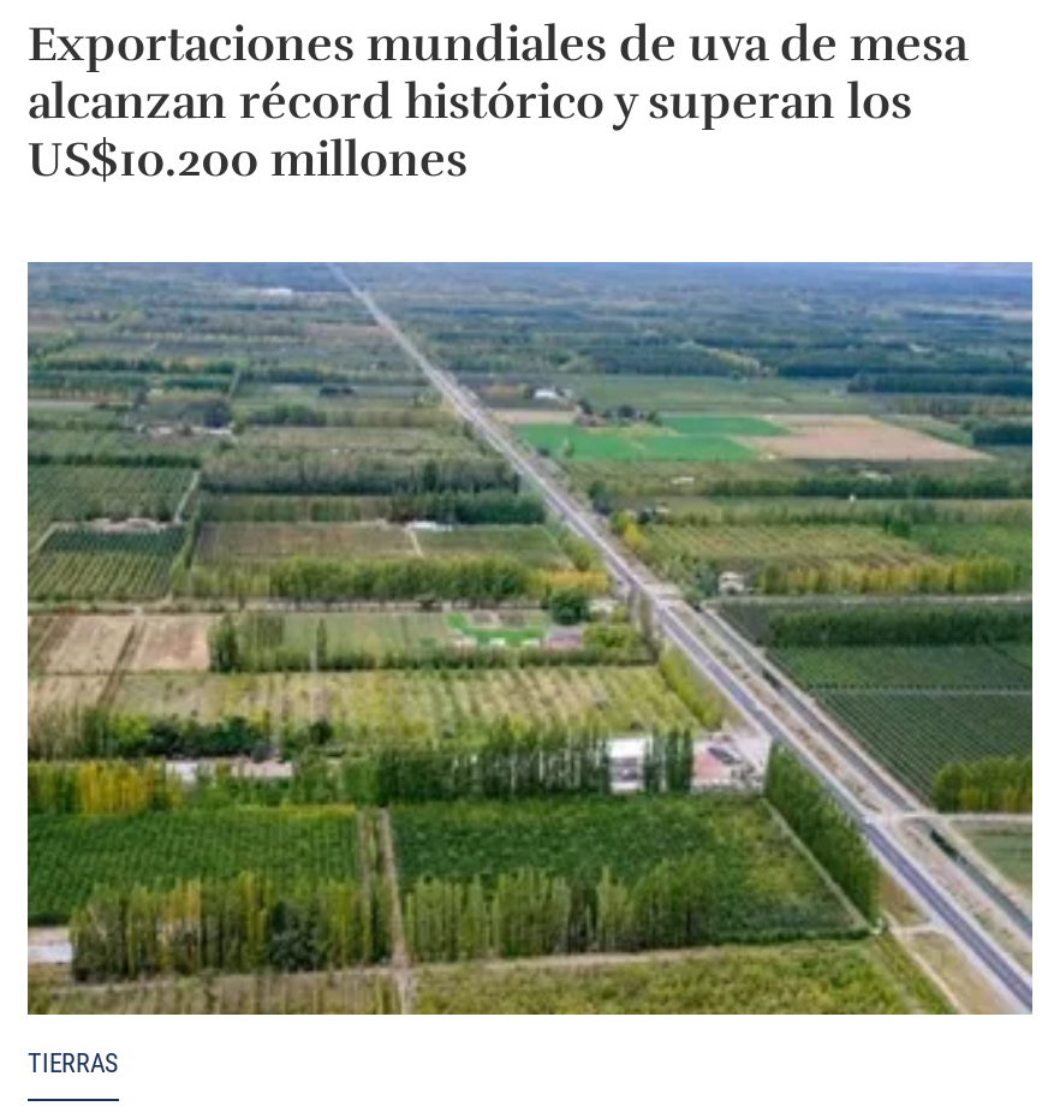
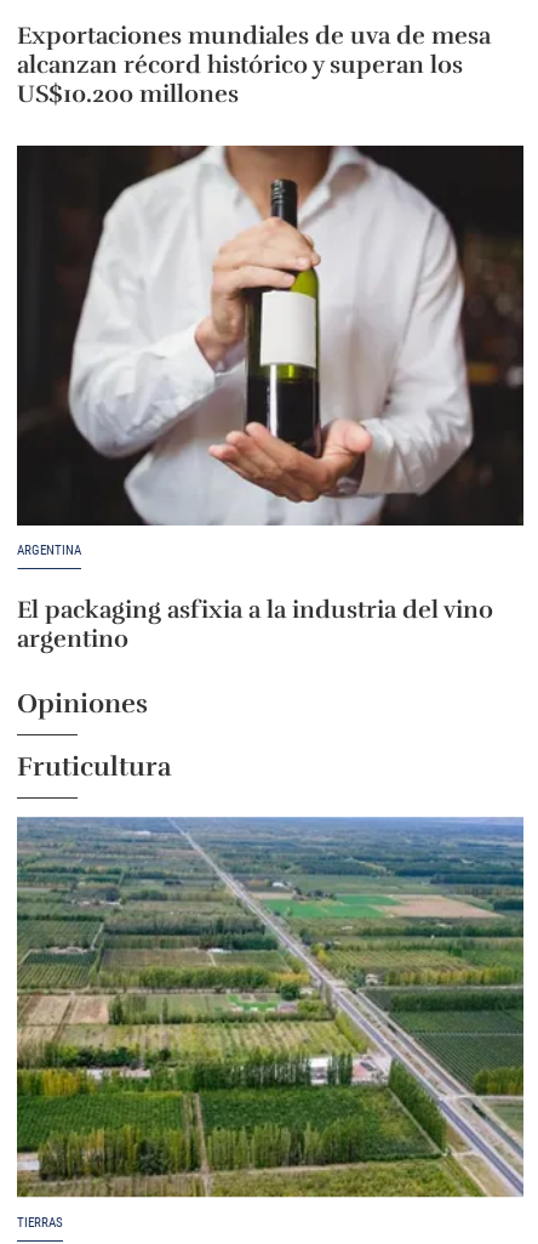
+ [image]
+ ARGENTINA
+ El packaging asfixia a la industria del vino
+ argentino
+ Opiniones
+ Fruticultura
